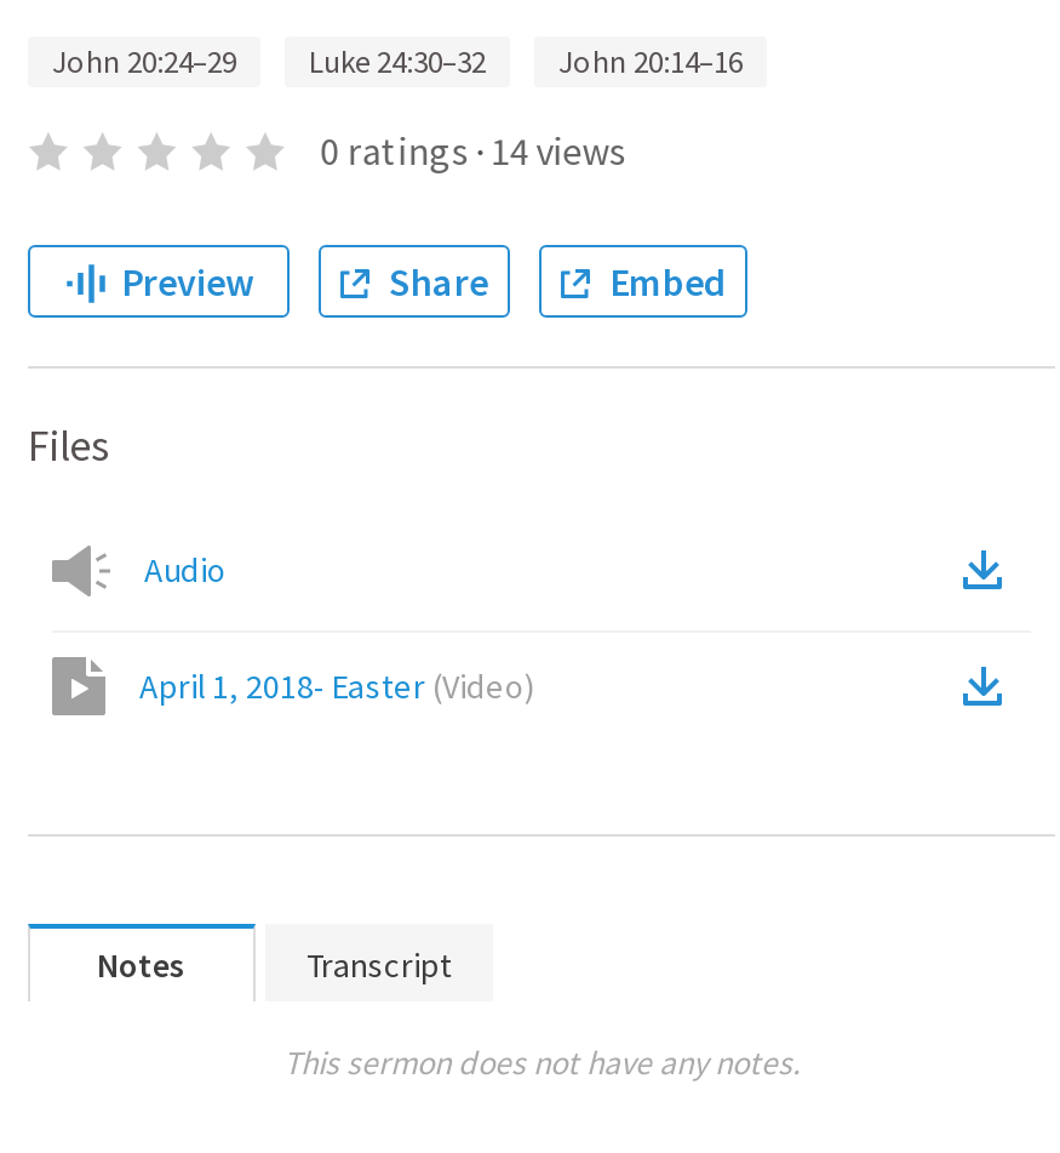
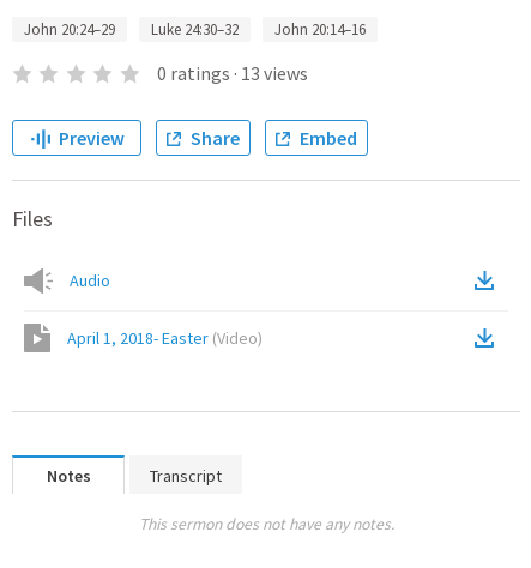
- 0 ratings · 14 views
+ 0 ratings · 13 views
